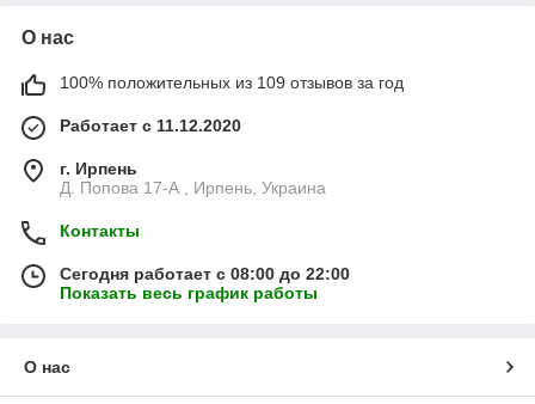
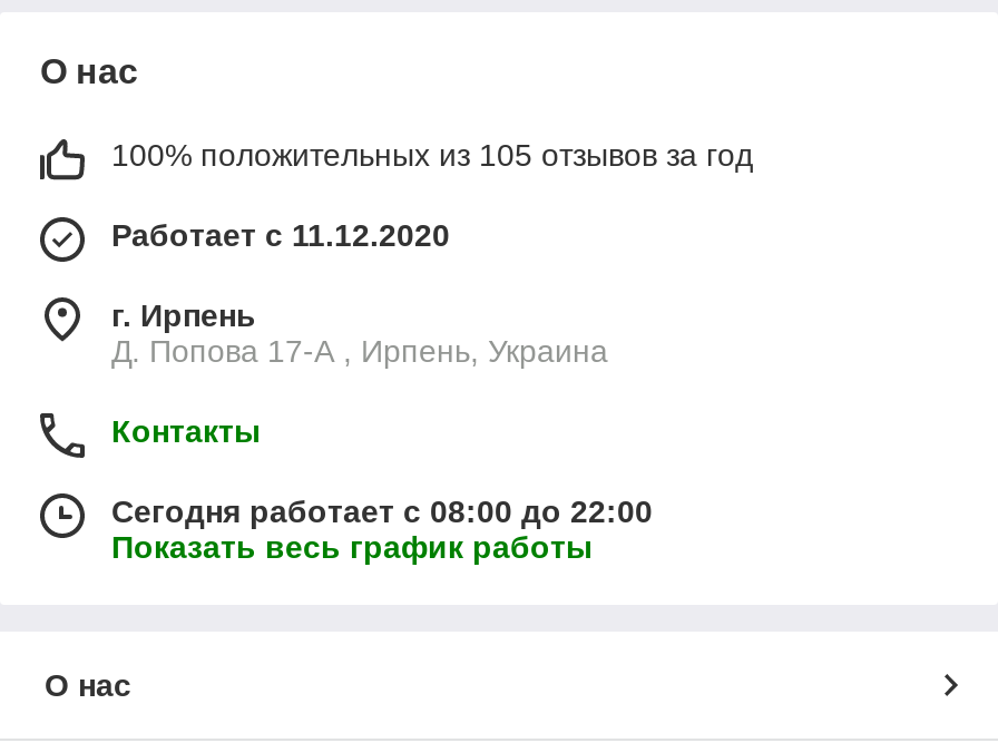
- 100% положительных из 109 отзывов за год
+ 100% положительных из 105 отзывов за год
